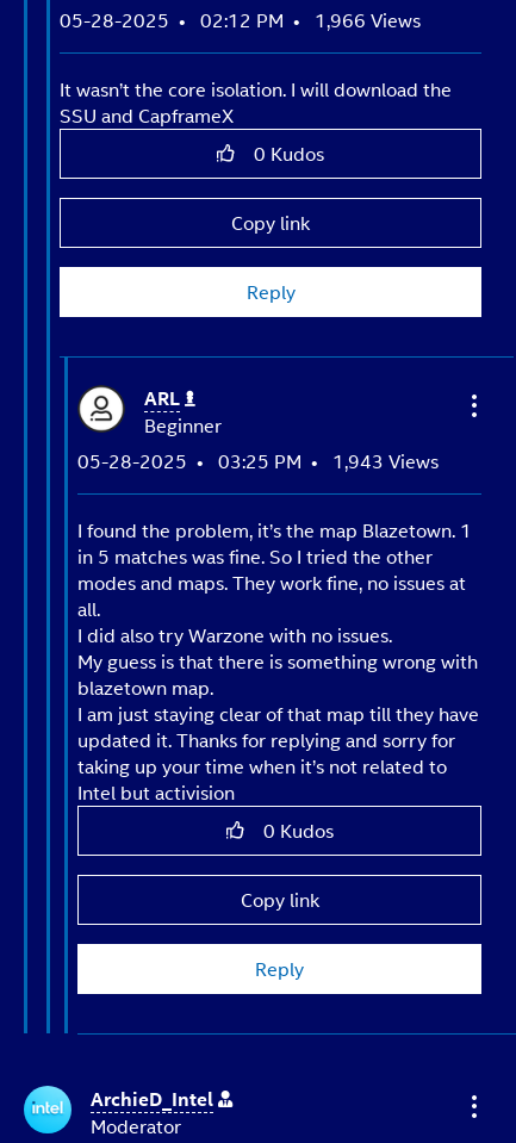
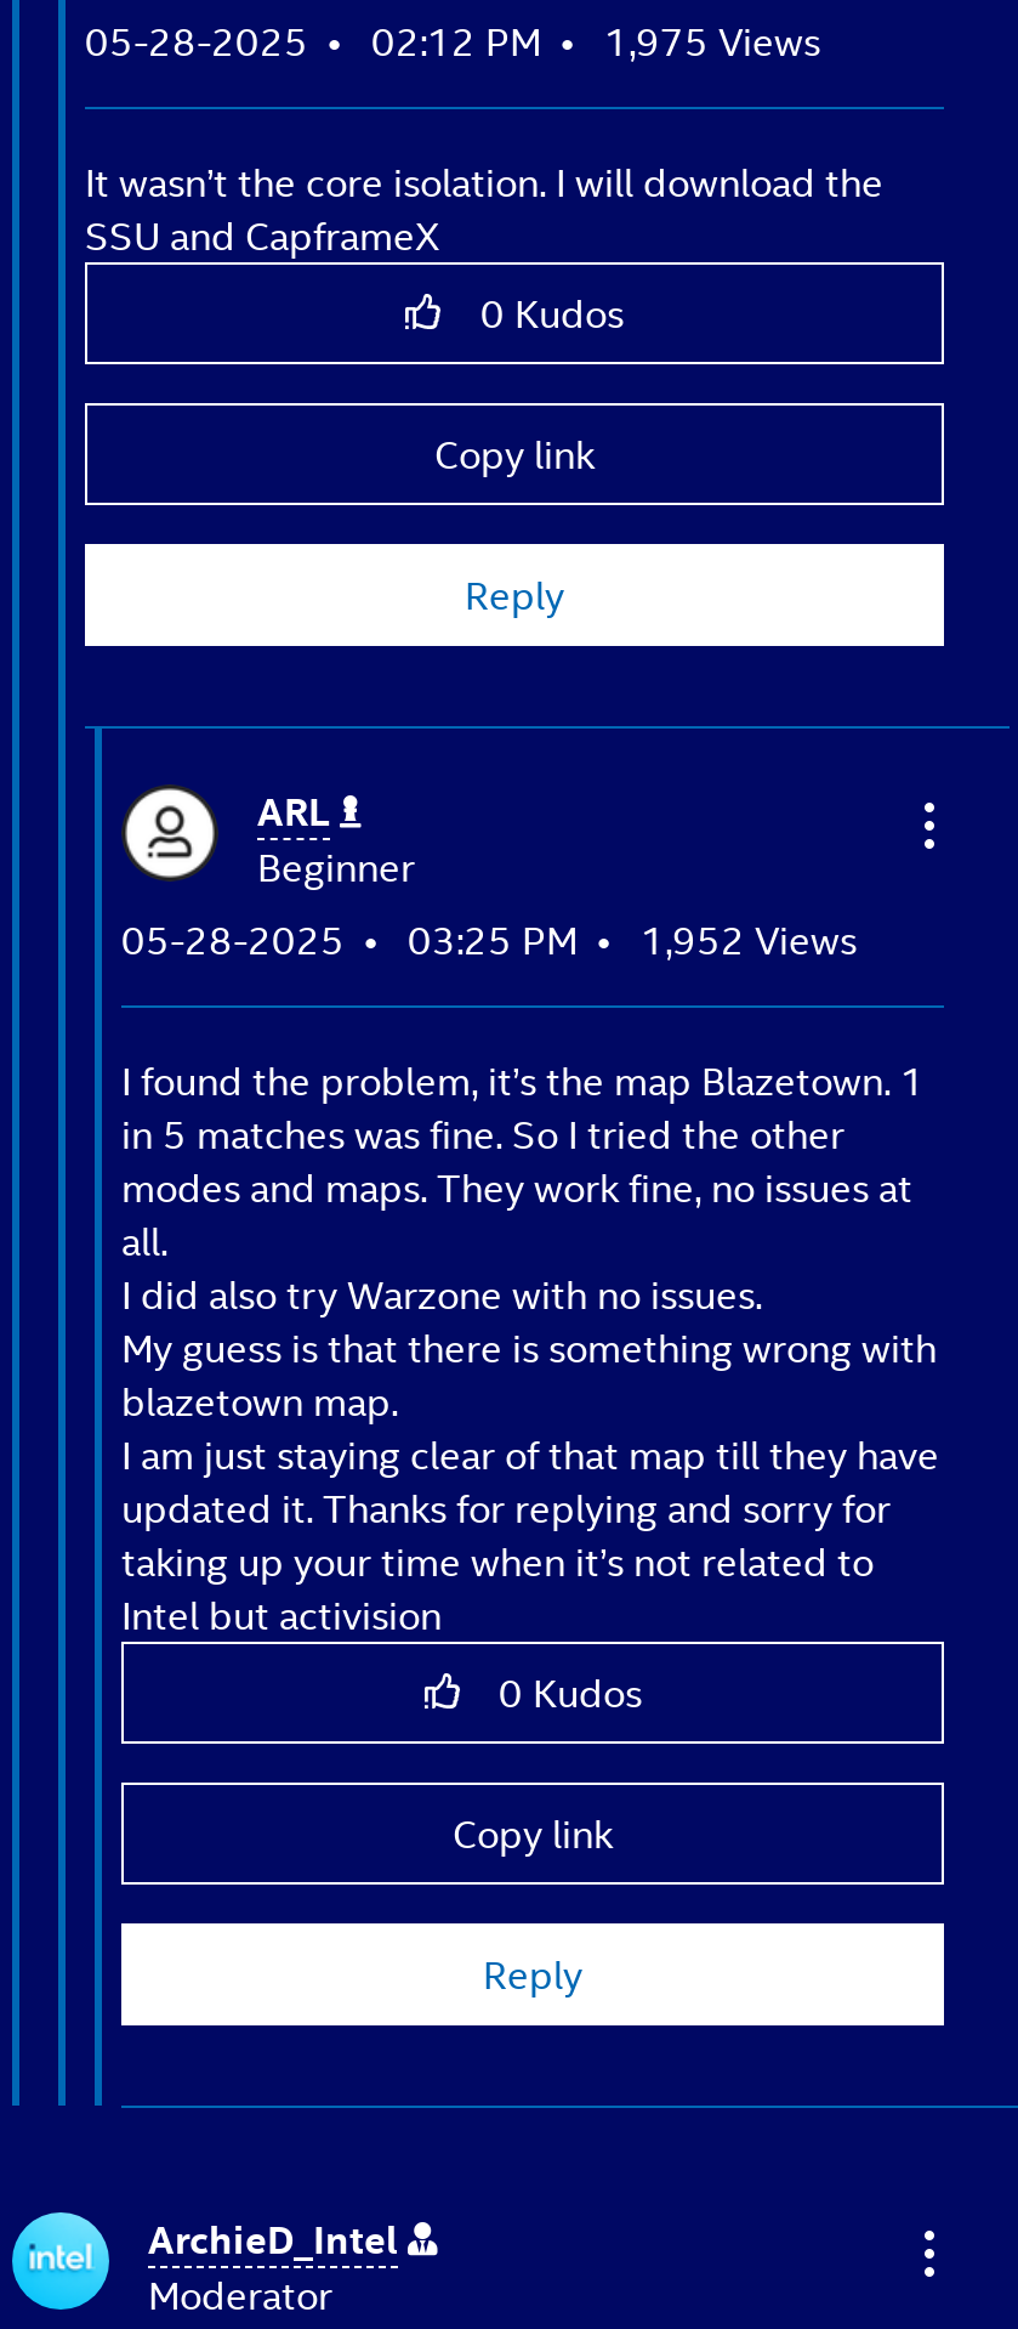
- 05-28-2025 02:12 PM 1,966 Views
+ 05-28-2025 02:12 PM 1,975 Views

- 05-28-2025 03:25 PM 1,943 Views
+ 05-28-2025 03:25 PM 1,952 Views
